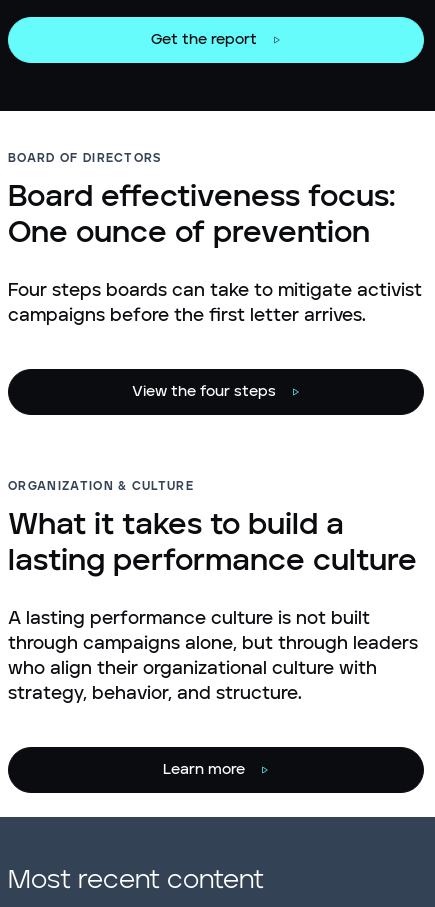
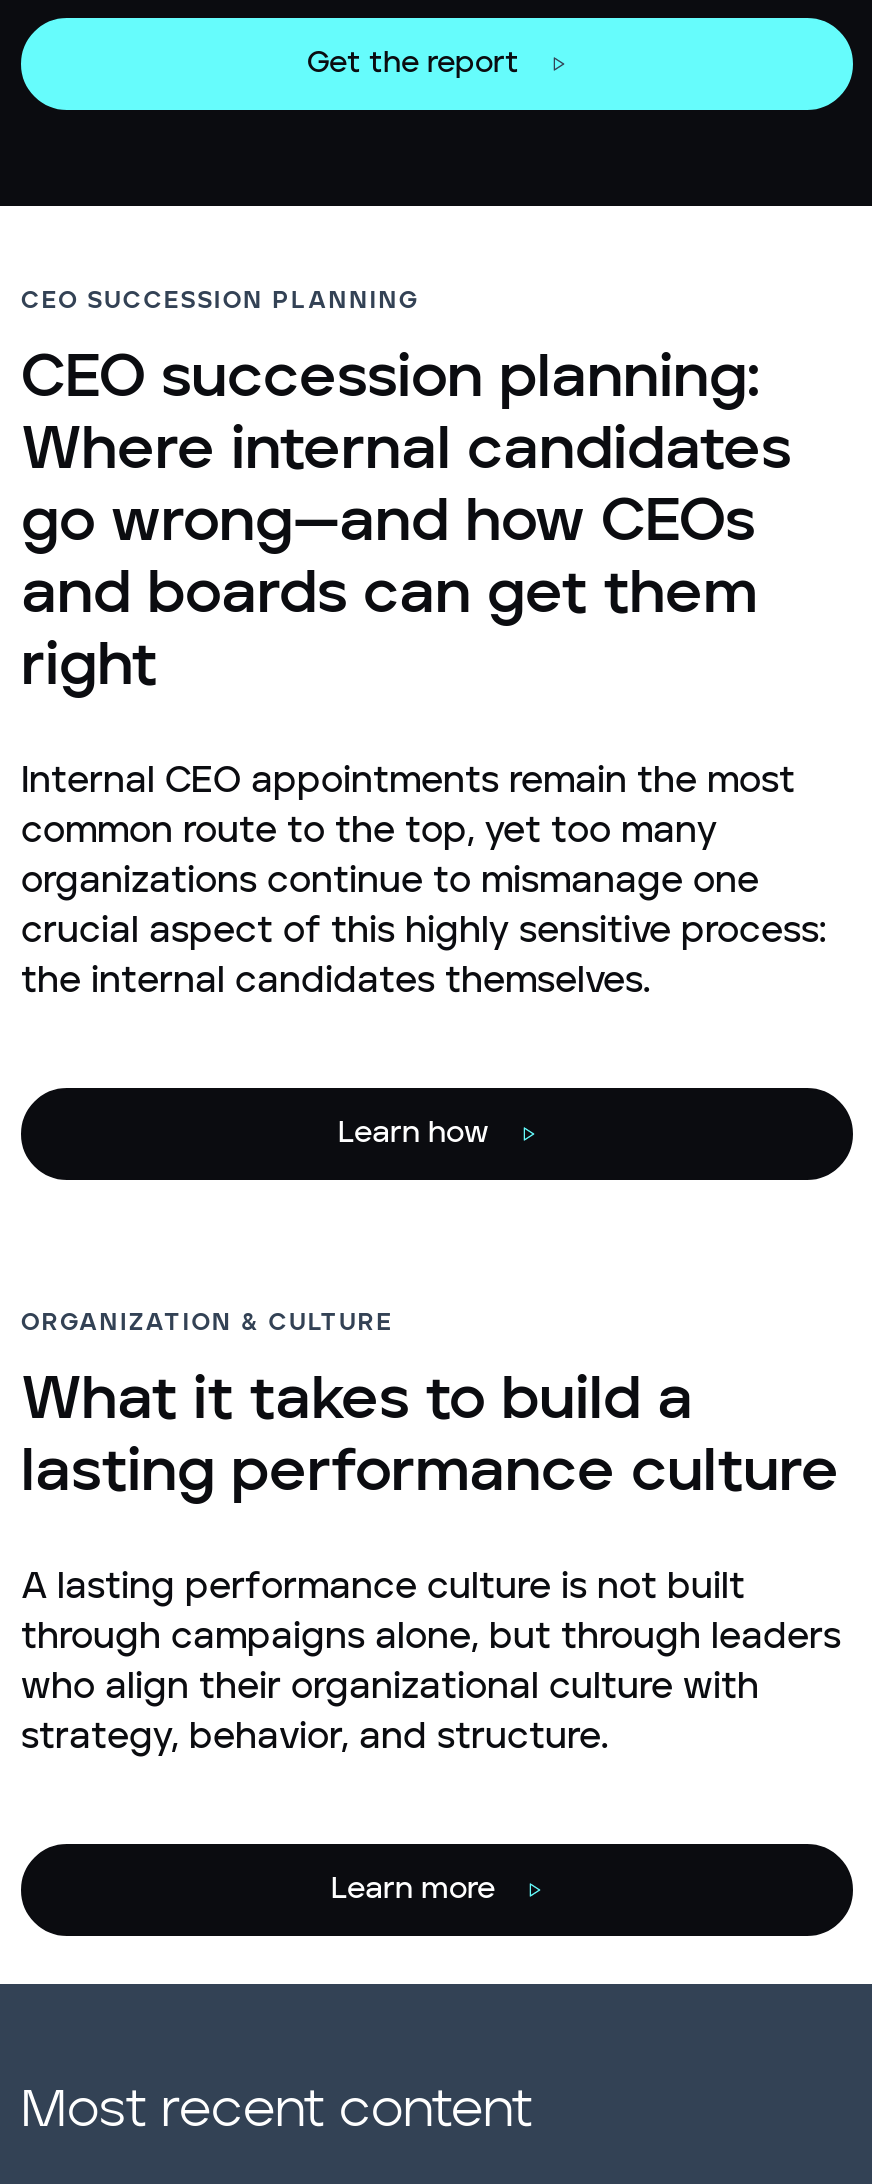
- BOARD OF DIRECTORS
+ CEO SUCCESSION PLANNING

- Board effectiveness focus:
- One ounce of prevention
+ CEO succession planning:
+ Where internal candidates
+ go wrong—and how CEOs
+ and boards can get them
+ right

- Four steps boards can take to mitigate activist
- campaigns before the first letter arrives.
+ Internal CEO appointments remain the most
+ common route to the top, yet too many
+ organizations continue to mismanage one
+ crucial aspect of this highly sensitive process:
+ the internal candidates themselves.

- View the four steps
+ Learn how
